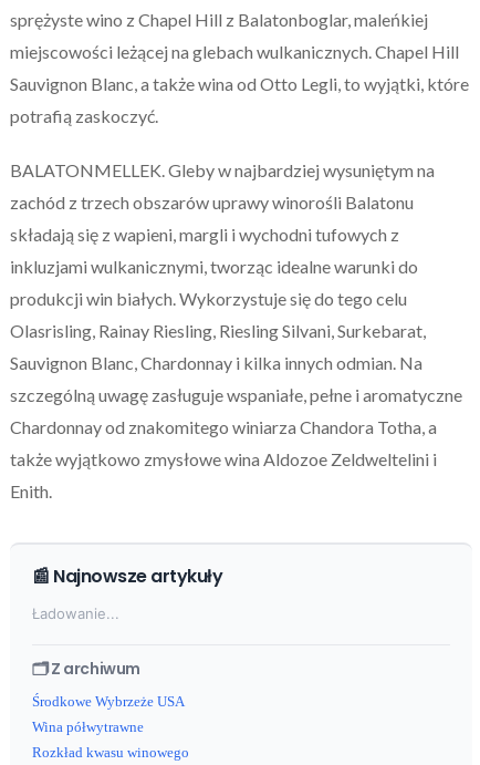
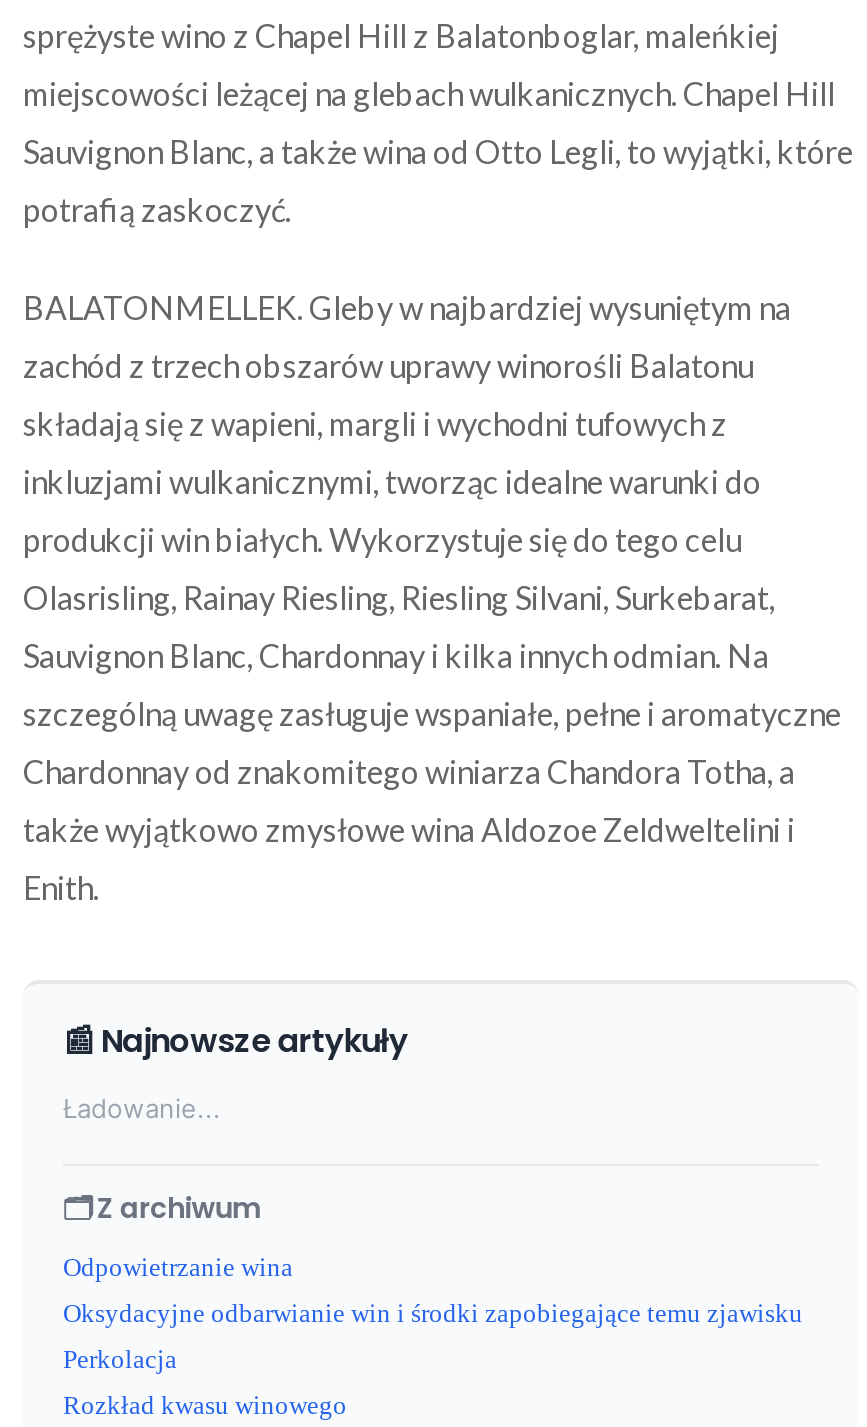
- Środkowe Wybrzeże USA
- Wina półwytrawne
+ Odpowietrzanie wina
+ Oksydacyjne odbarwianie win i środki zapobiegające temu zjawisku
+ Perkolacja
